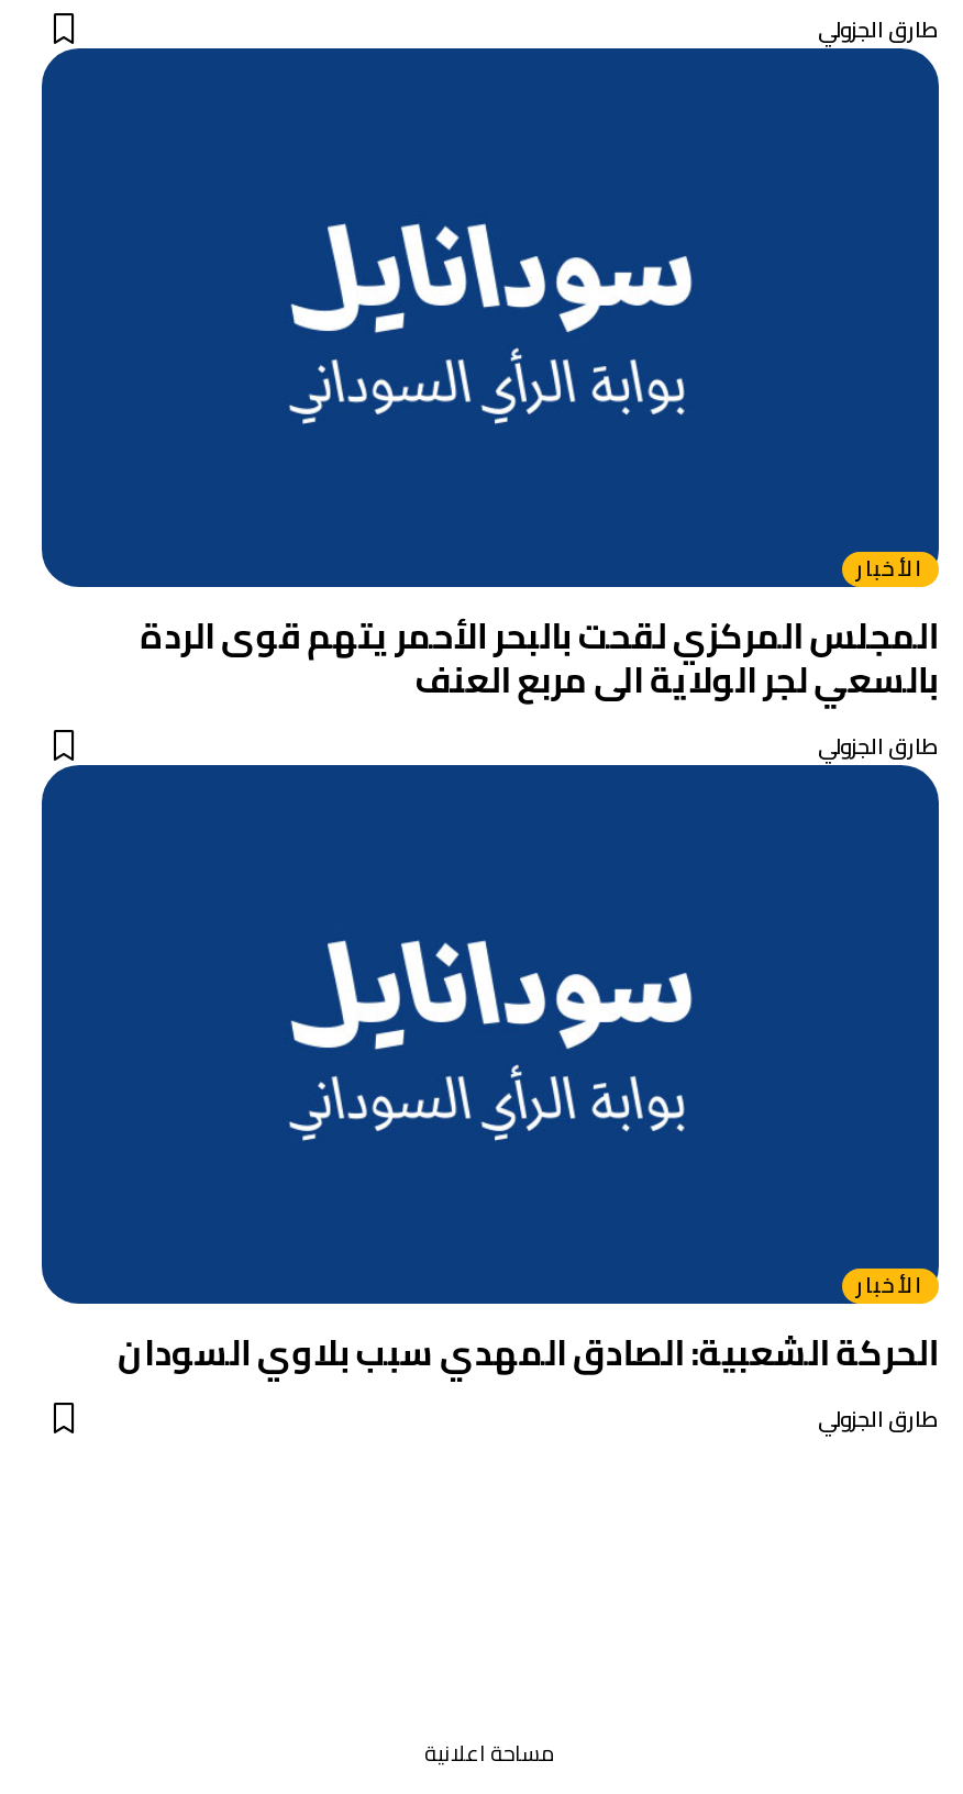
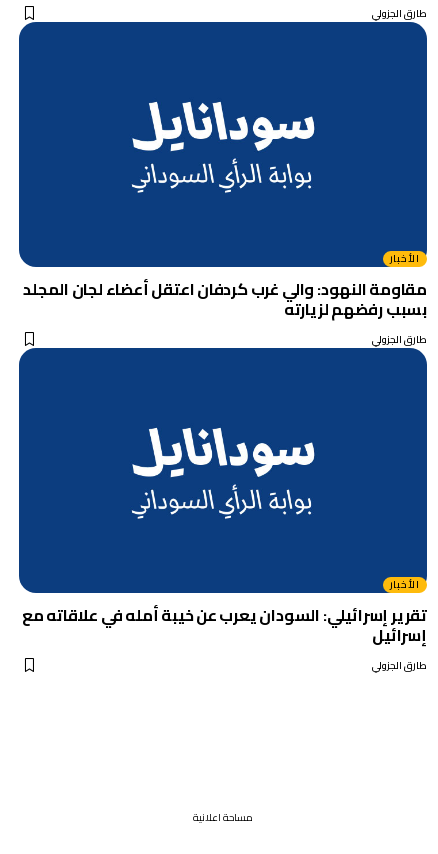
- المجلس المركزي لقحت بالبحر الأحمر يتهم قوى الردة
- بالسعي لجر الولاية الى مربع العنف
+ مقاومة النهود: والي غرب كردفان اعتقل أعضاء لجان المجلد
+ بسبب رفضهم لزيارته

- الحركة الشعبية: الصادق المهدي سبب بلاوي السودان
+ تقرير إسرائيلي: السودان يعرب عن خيبة أمله في علاقاته مع
+ إسرائيل
